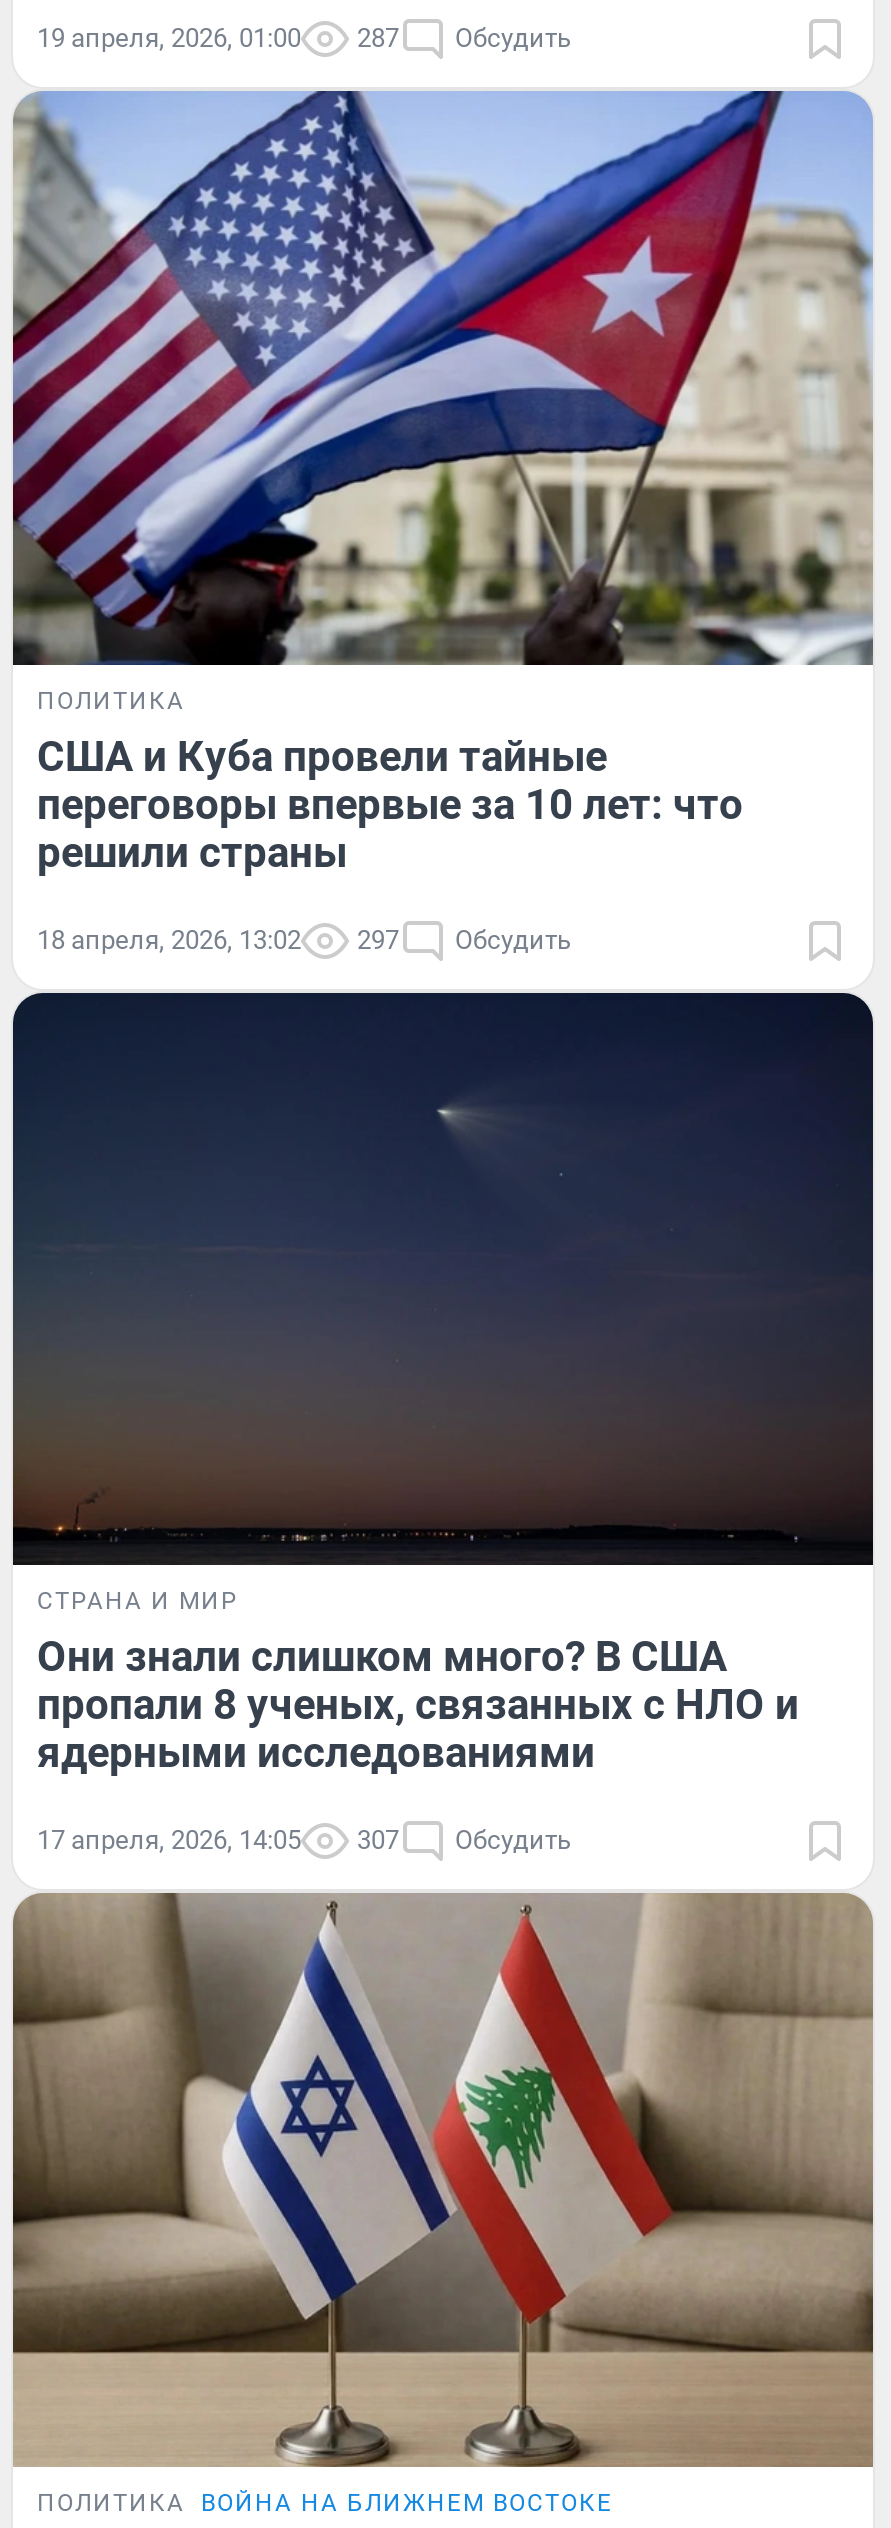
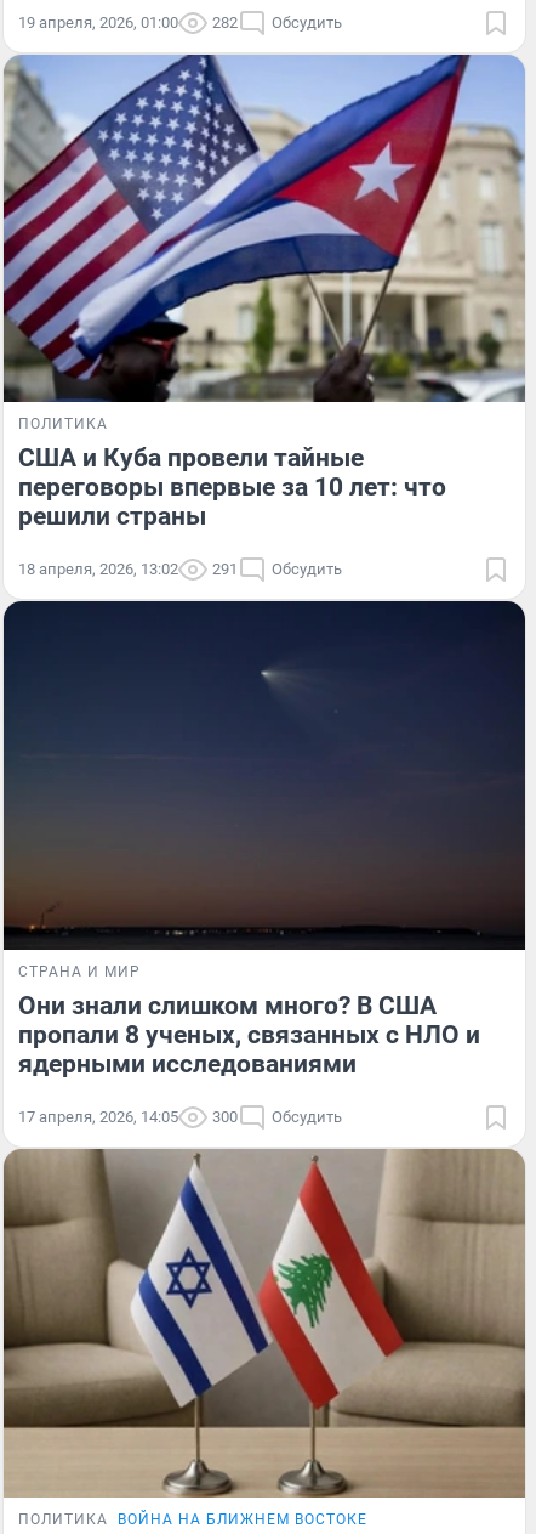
- 19 апреля, 2026, 01:00 287 Обсудить
+ 19 апреля, 2026, 01:00 282 Обсудить

- 18 апреля, 2026, 13:02 297 Обсудить
+ 18 апреля, 2026, 13:02 291 Обсудить

- 17 апреля, 2026, 14:05 307 Обсудить
+ 17 апреля, 2026, 14:05 300 Обсудить
